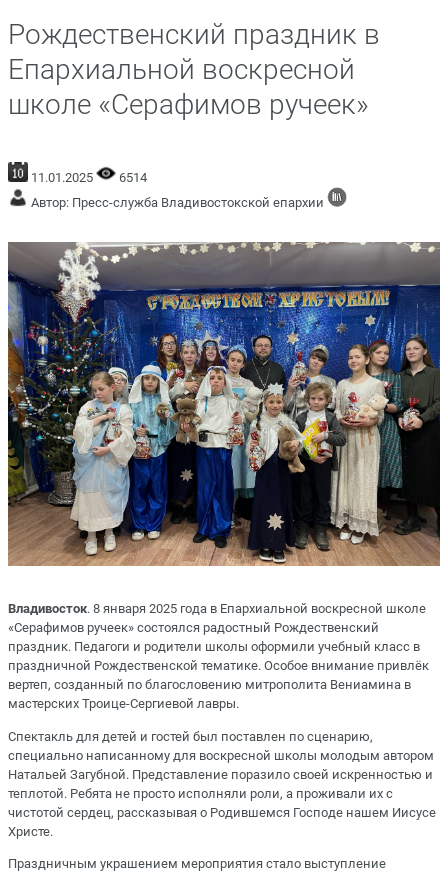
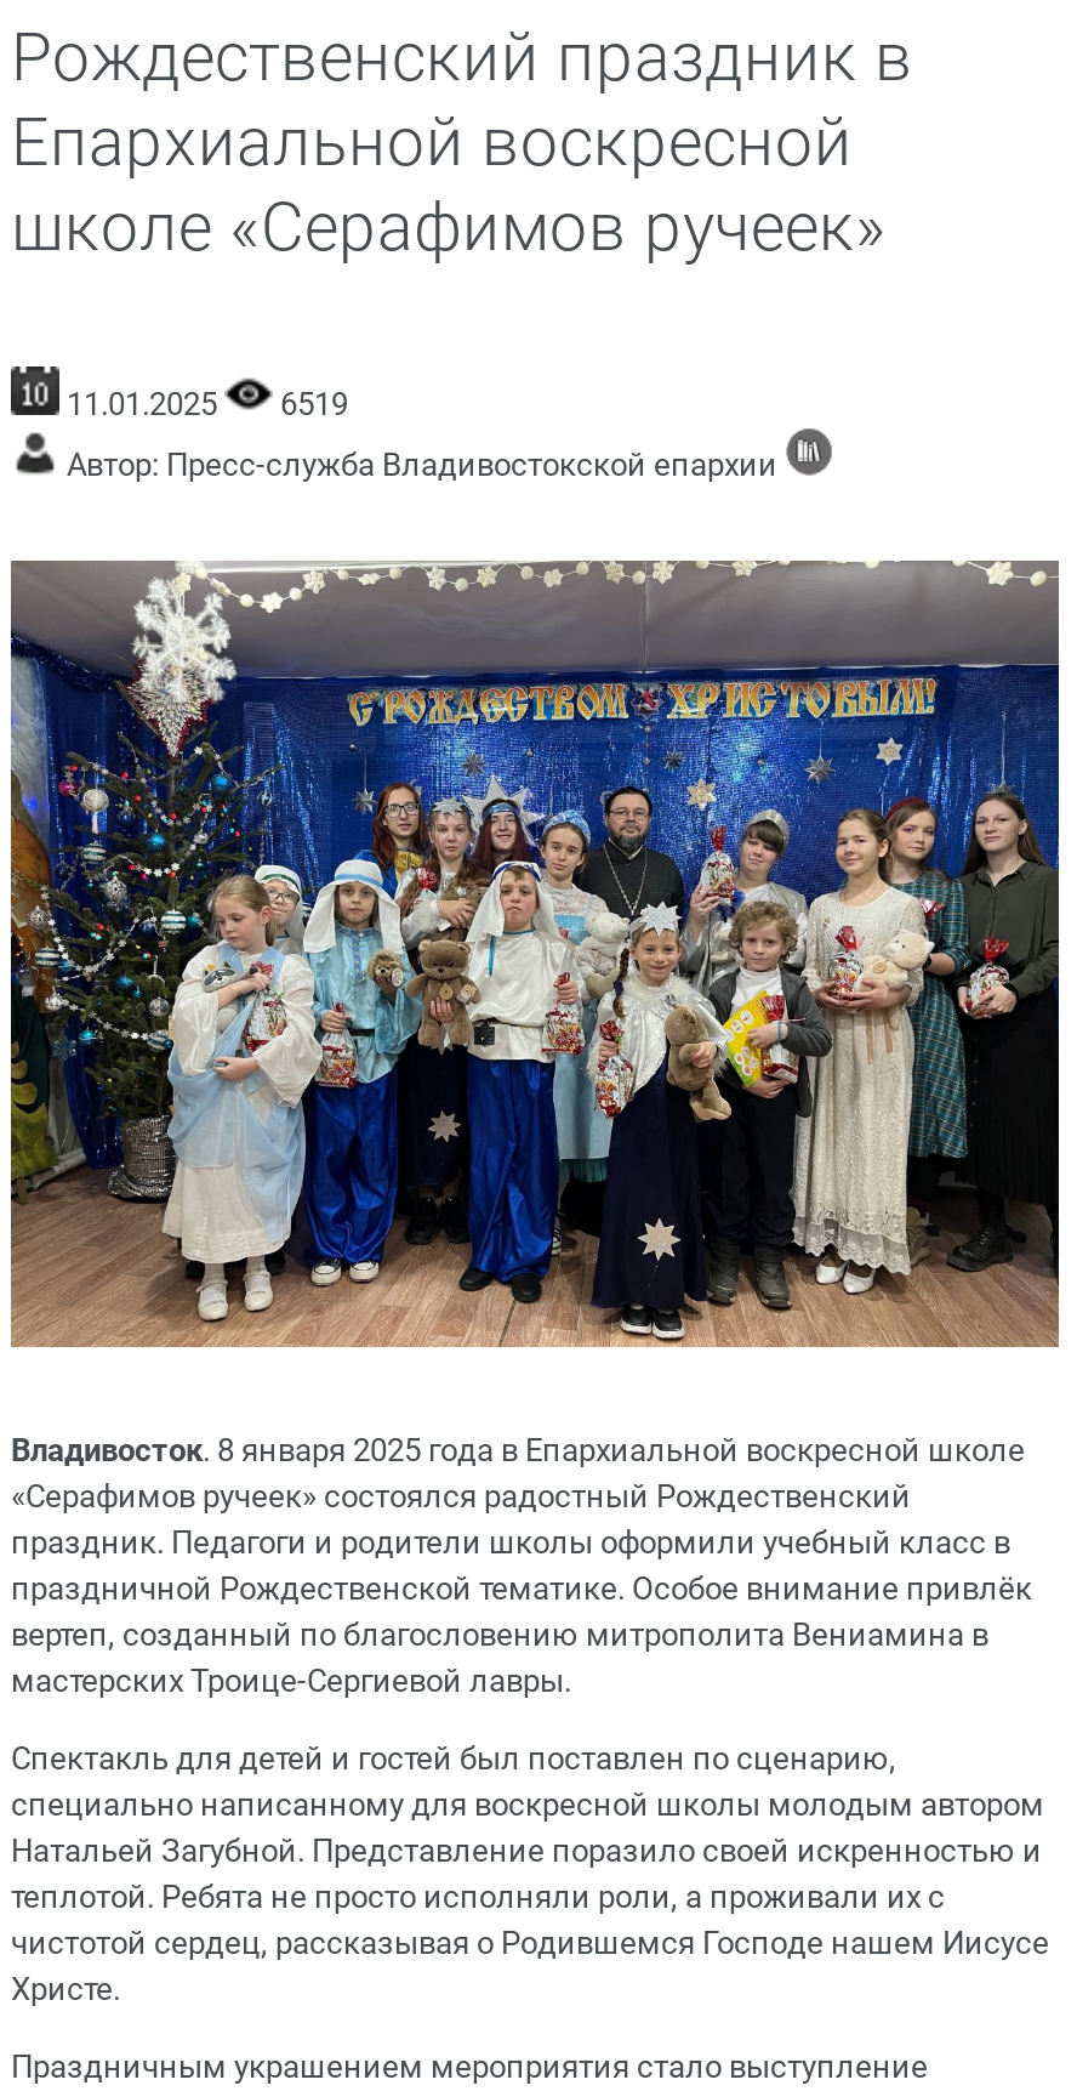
- 11.01.2025 6514
+ 11.01.2025 6519
